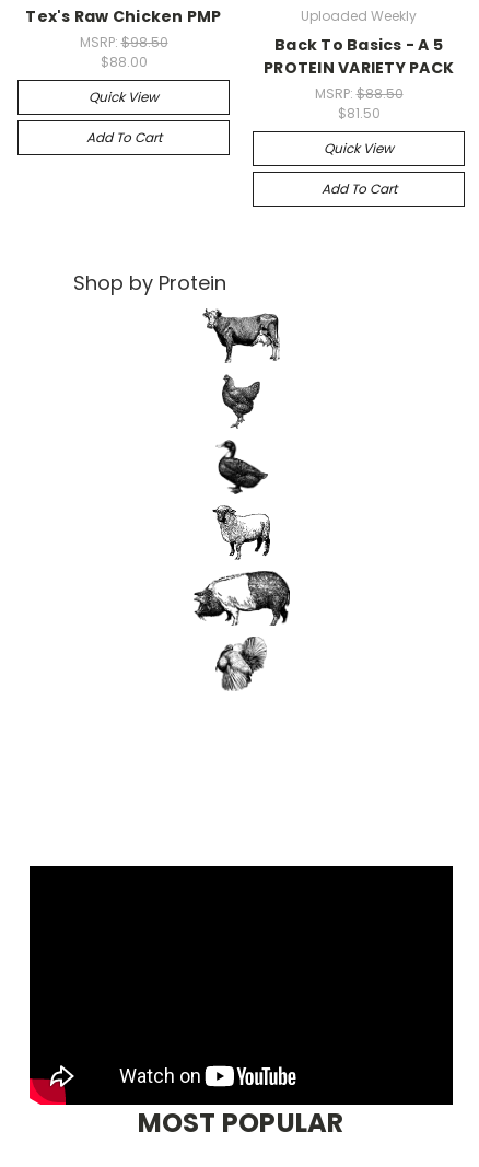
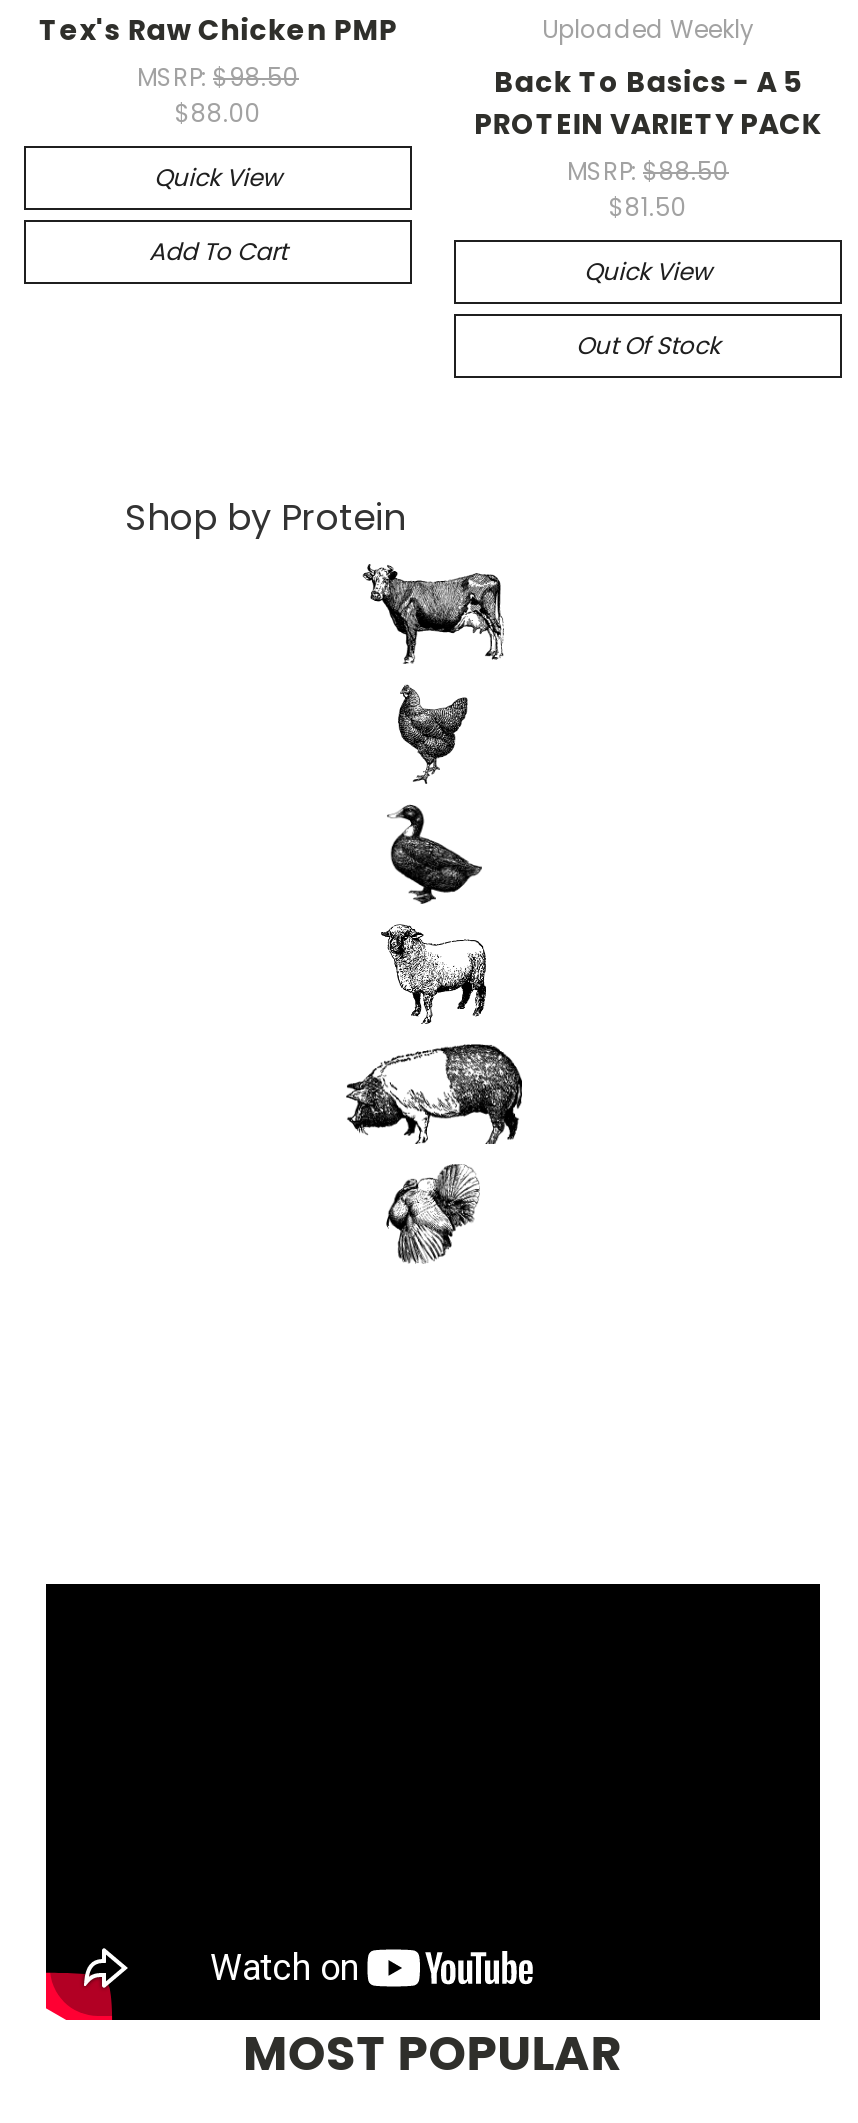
- Add To Cart
+ Out Of Stock
